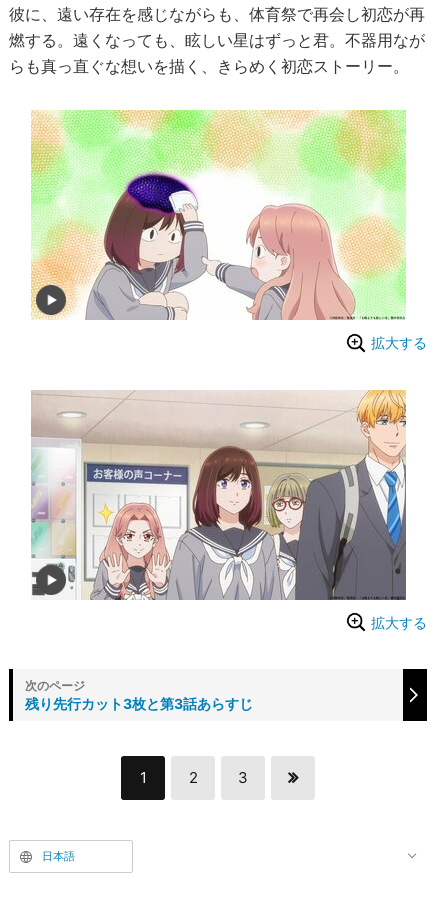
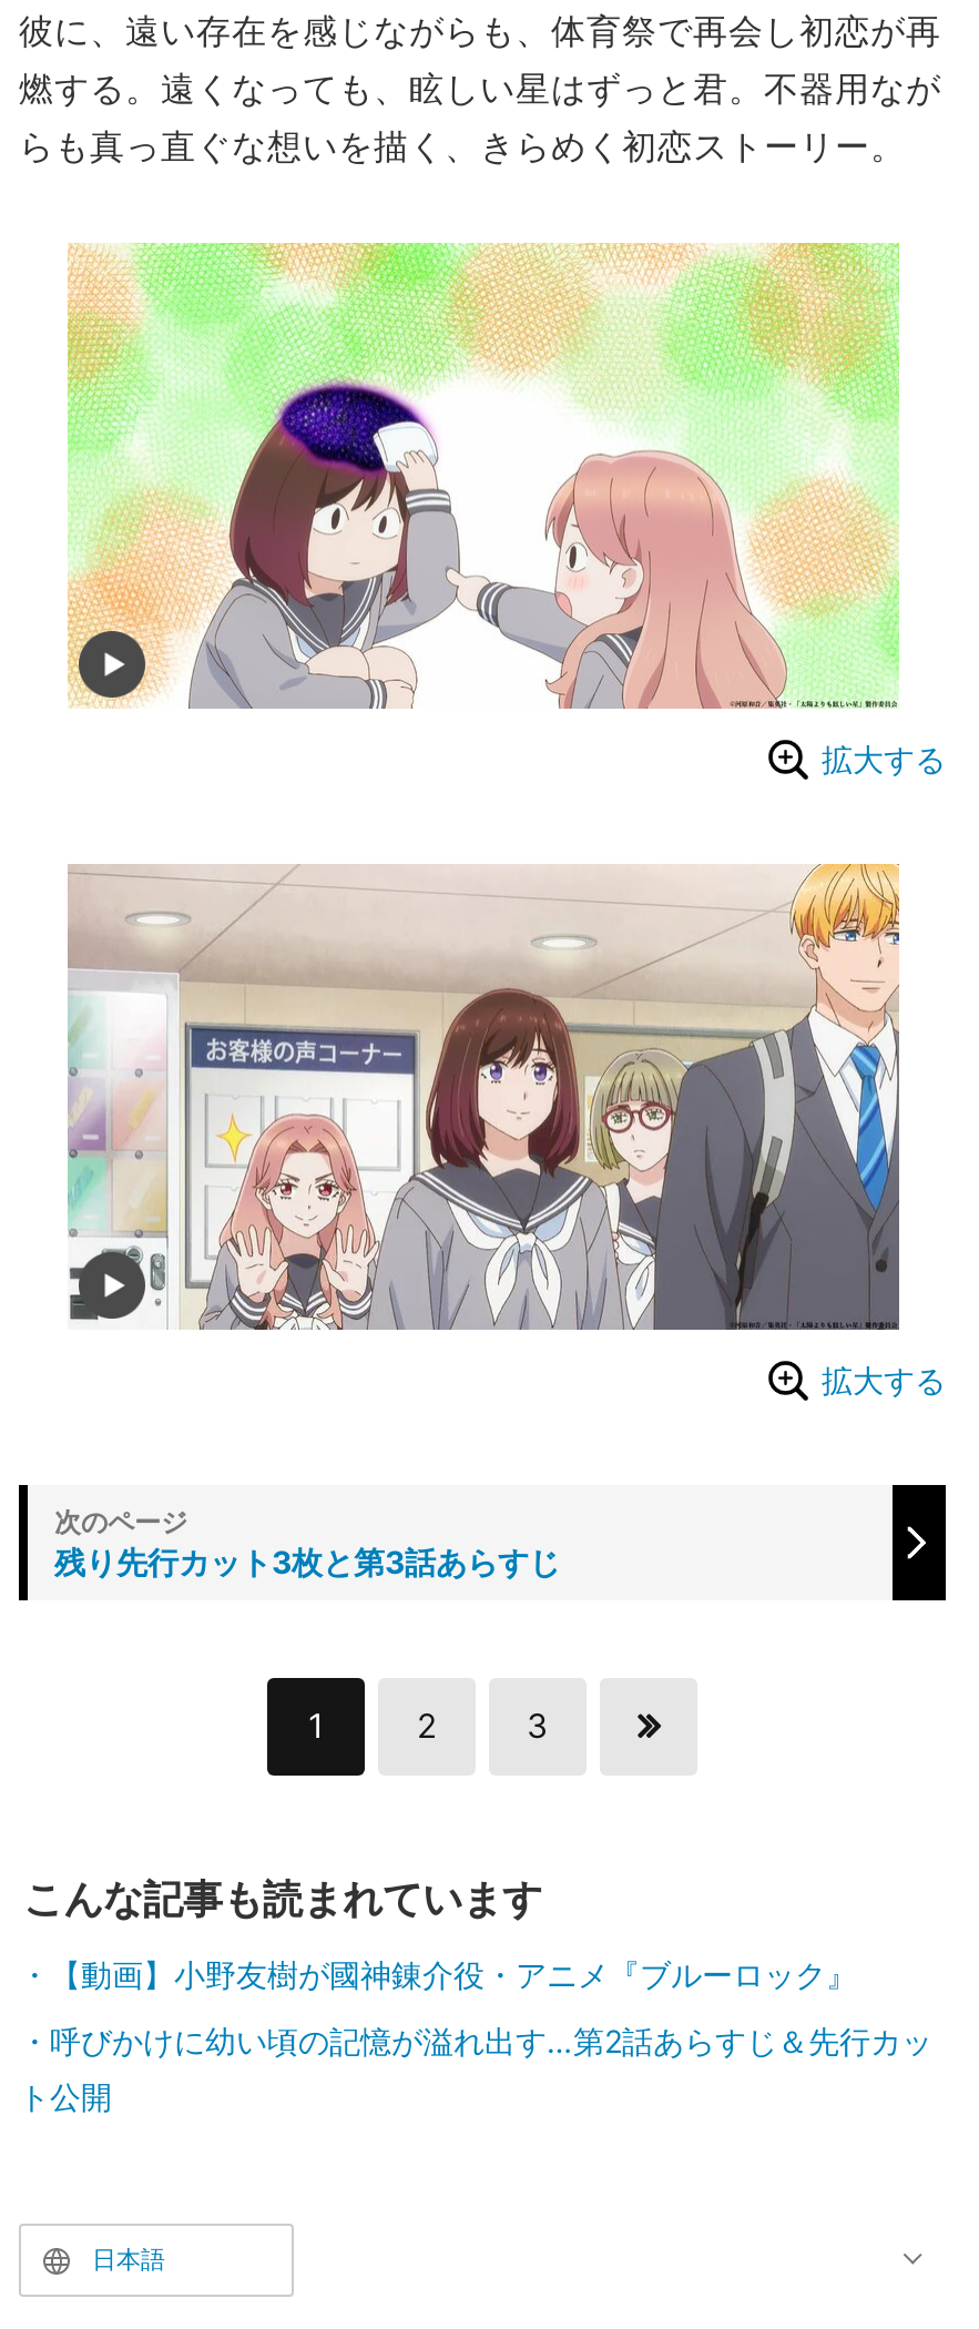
+ こんな記事も読まれています
+ 【動画】小野友樹が國神錬介役・アニメ『ブルーロック』
+ 呼びかけに幼い頃の記憶が溢れ出す…第2話あらすじ＆先行カッ
+ ト公開
